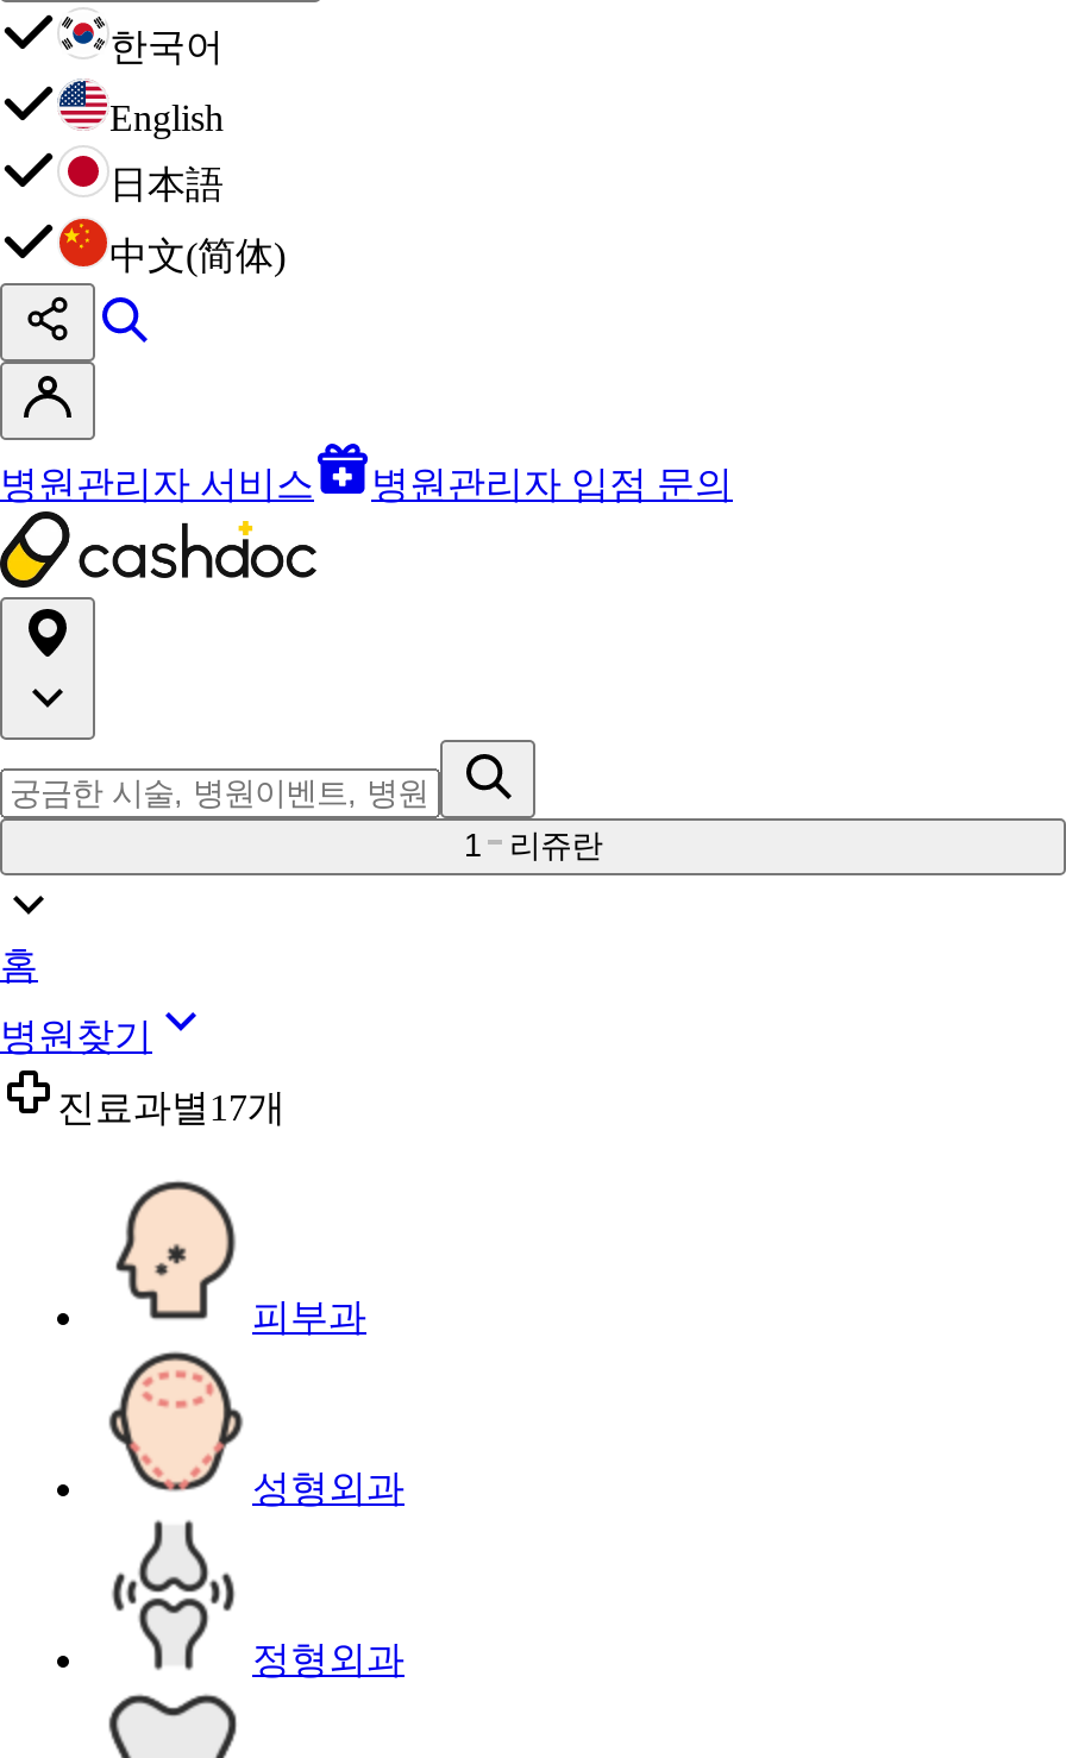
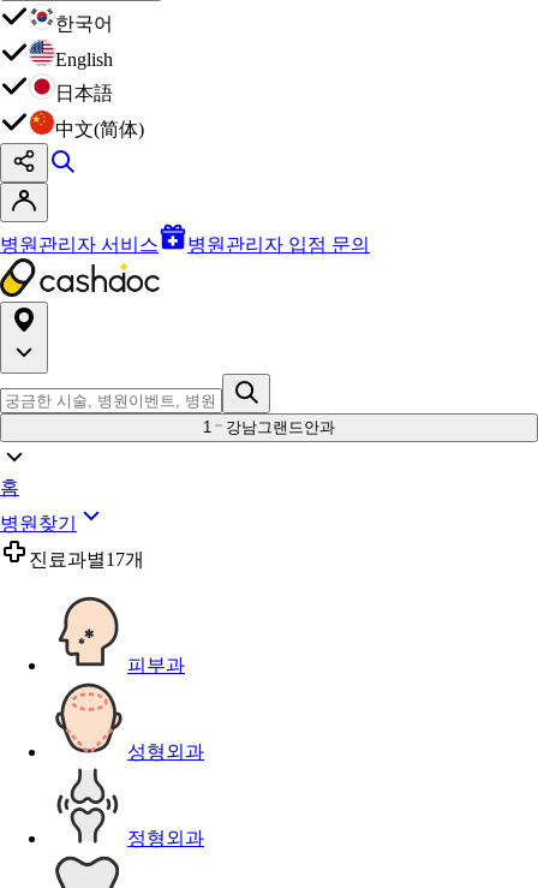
- 리쥬란
+ 강남그랜드안과
